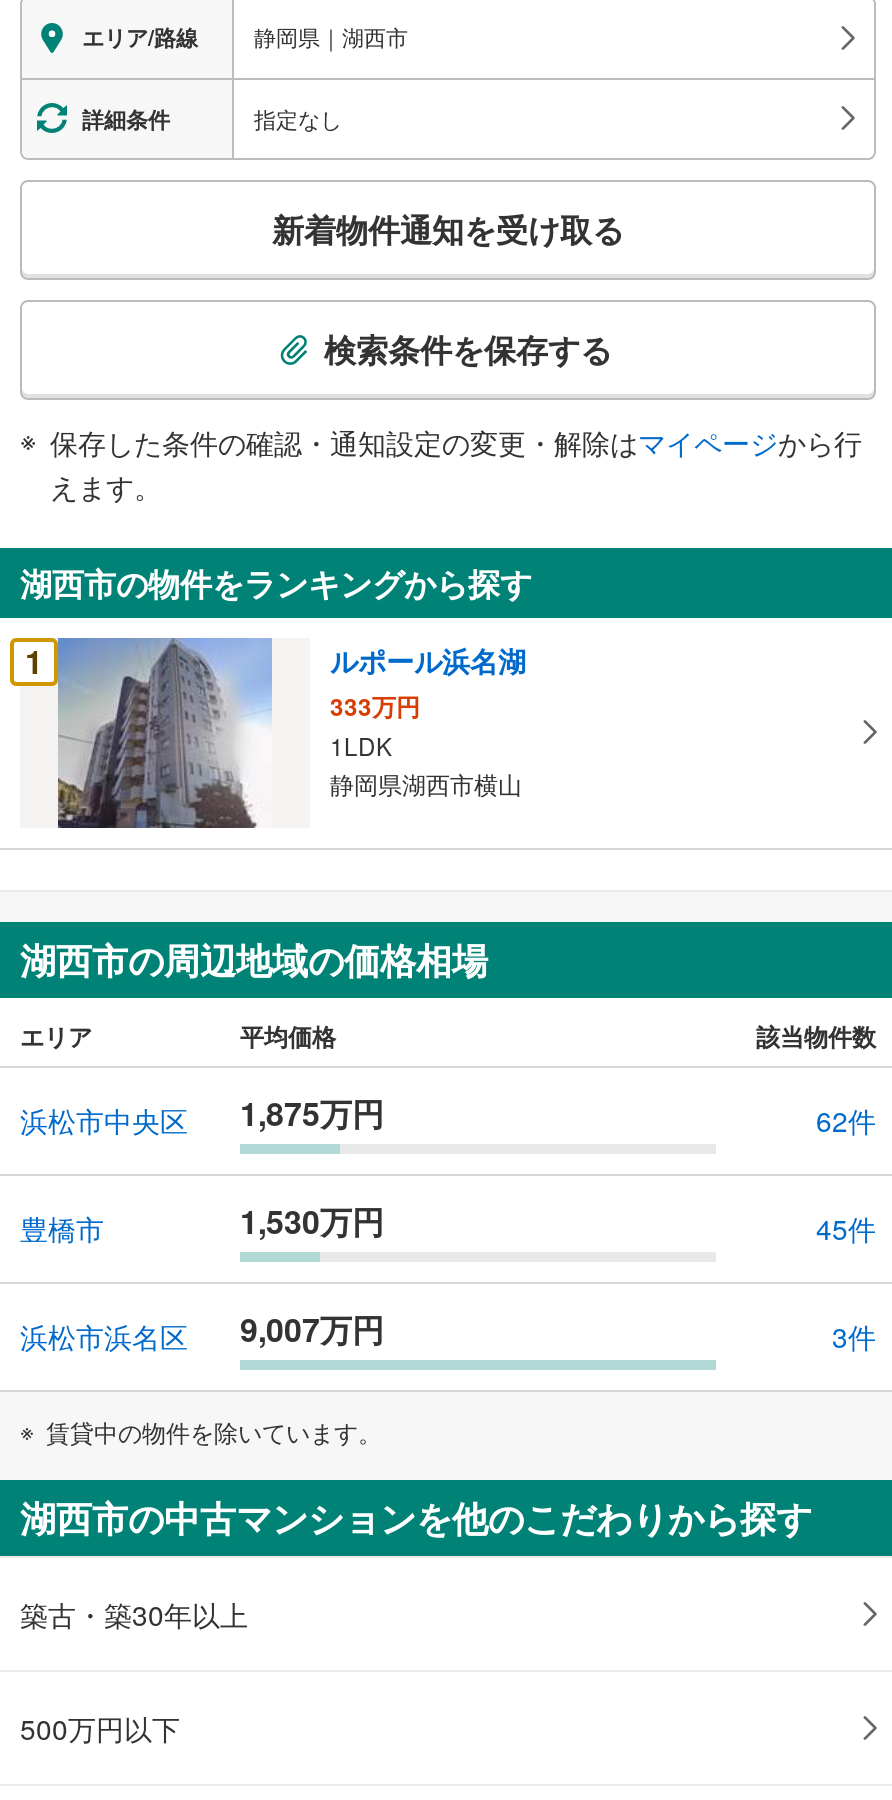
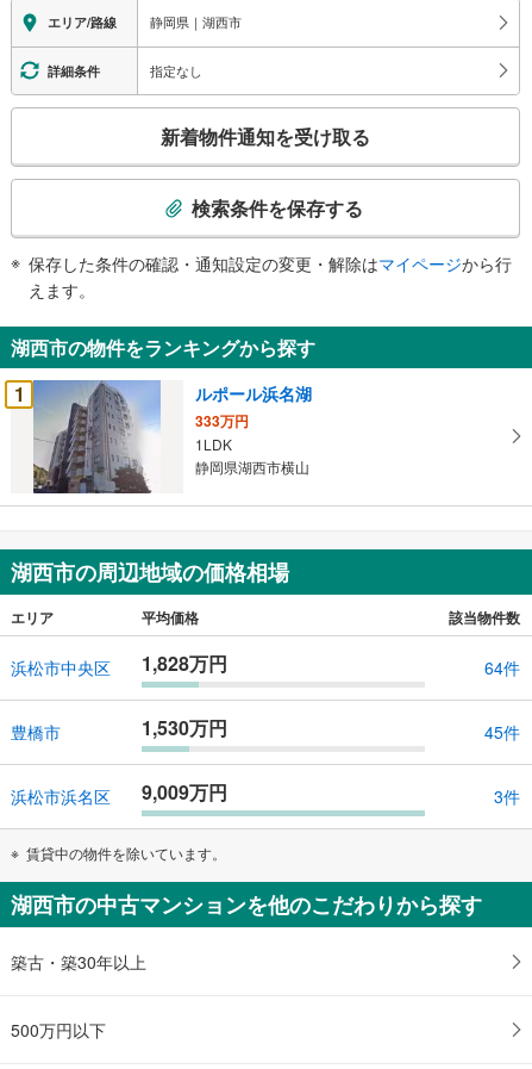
- 1,875万円
+ 1,828万円

- 62件
+ 64件

- 9,007万円
+ 9,009万円
